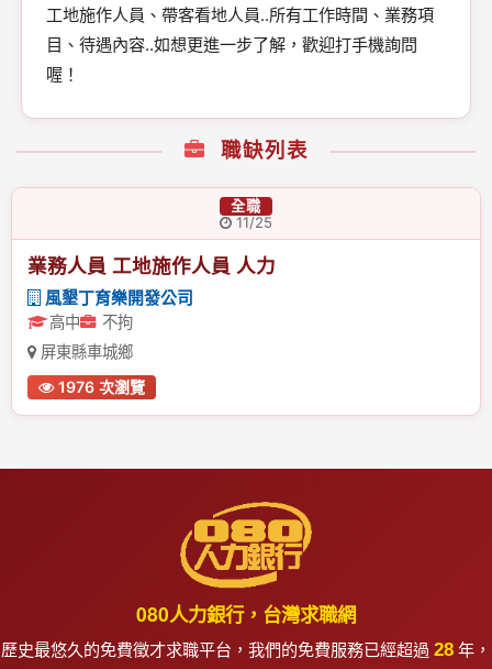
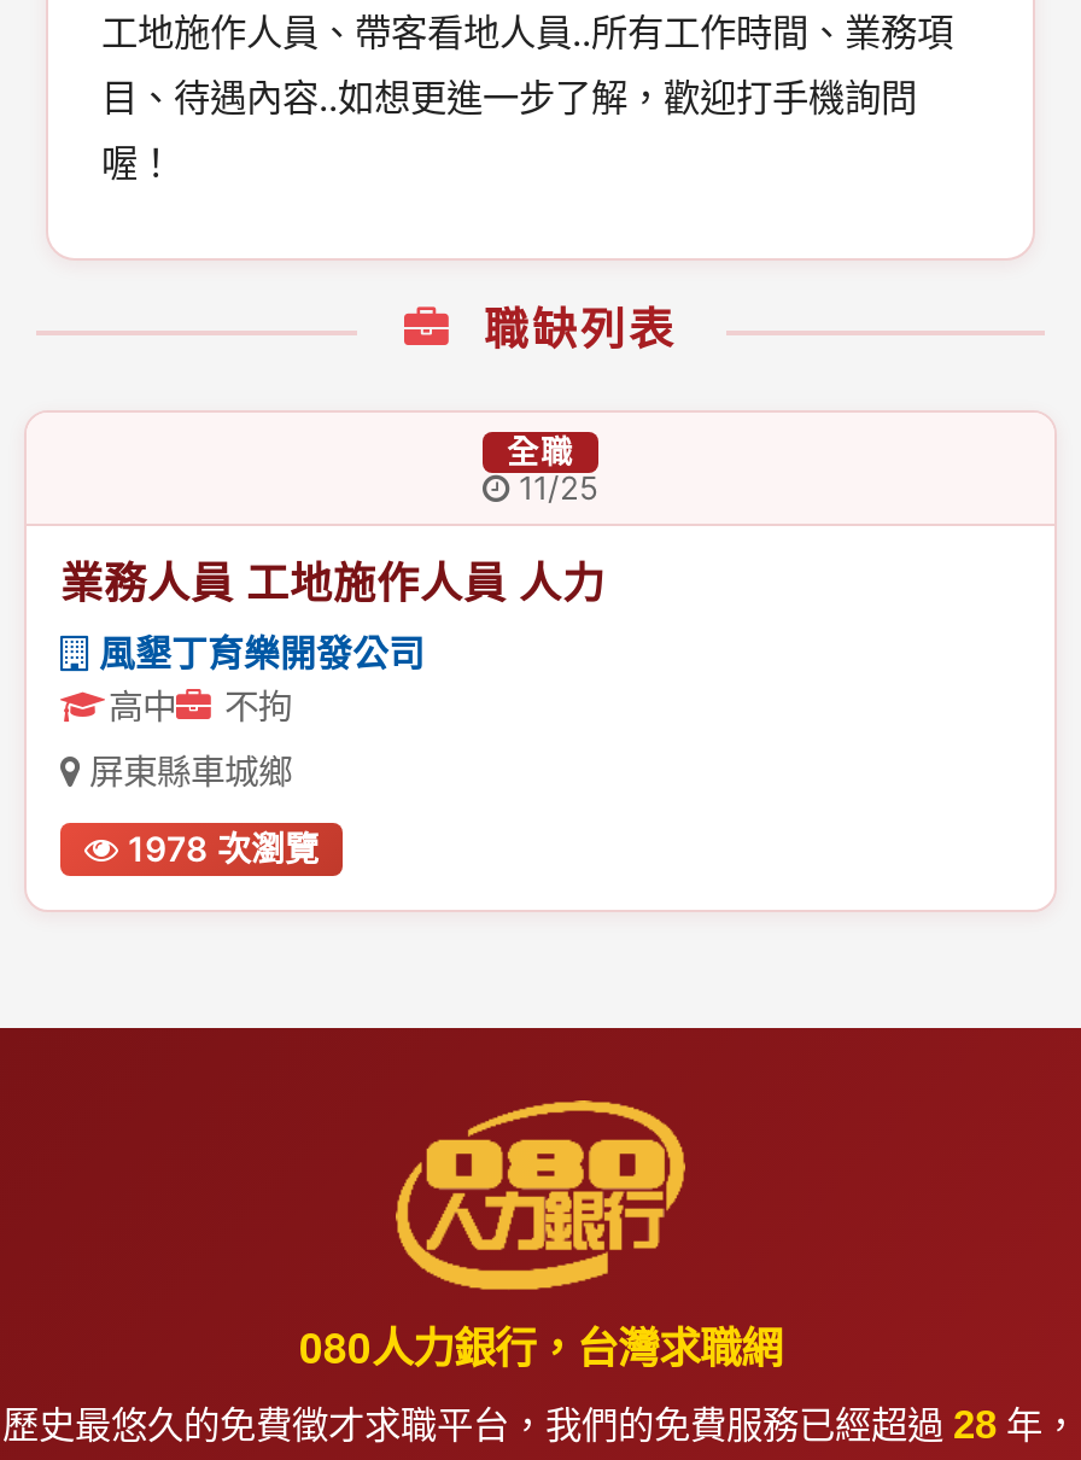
- 1976 次瀏覽
+ 1978 次瀏覽
